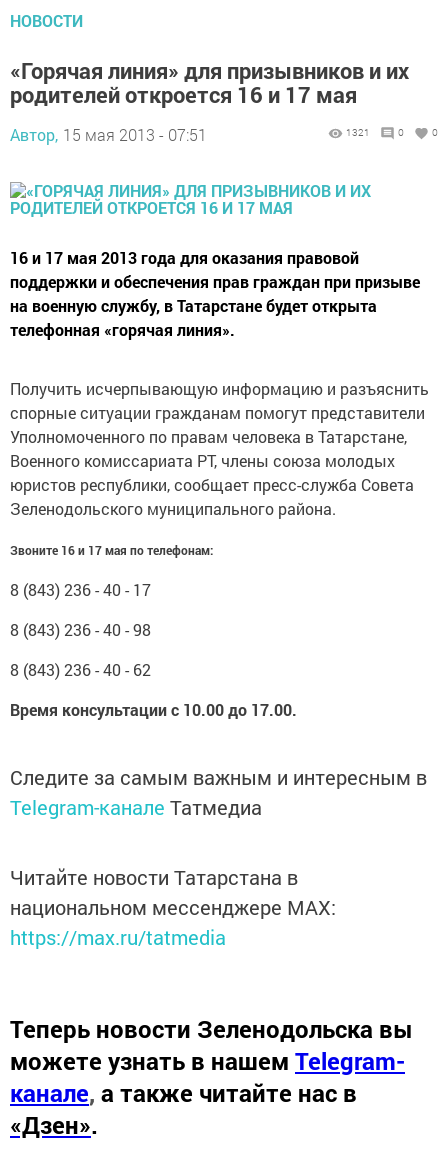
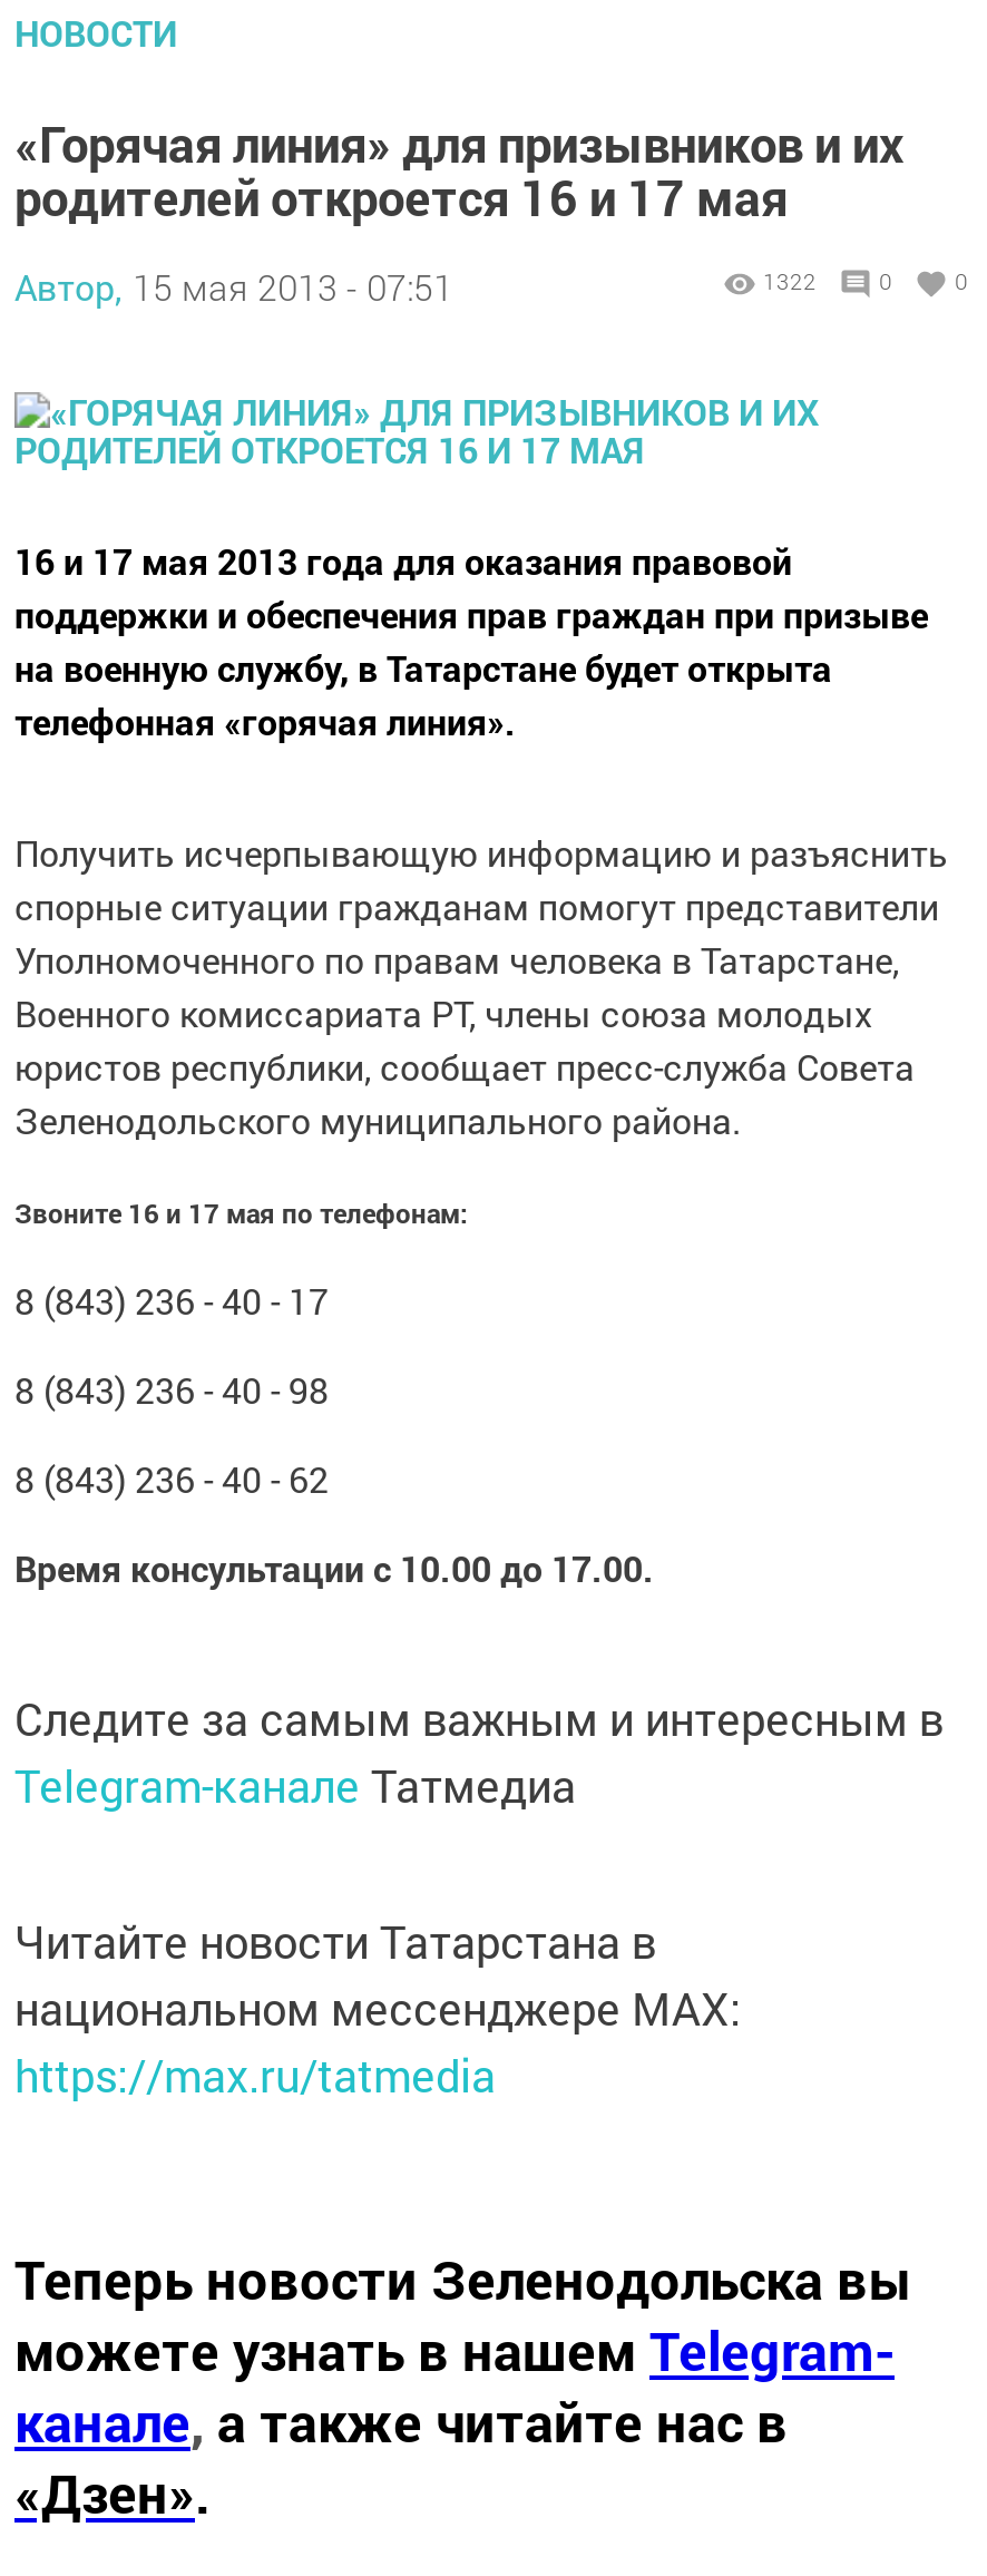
- 1321
+ 1322
